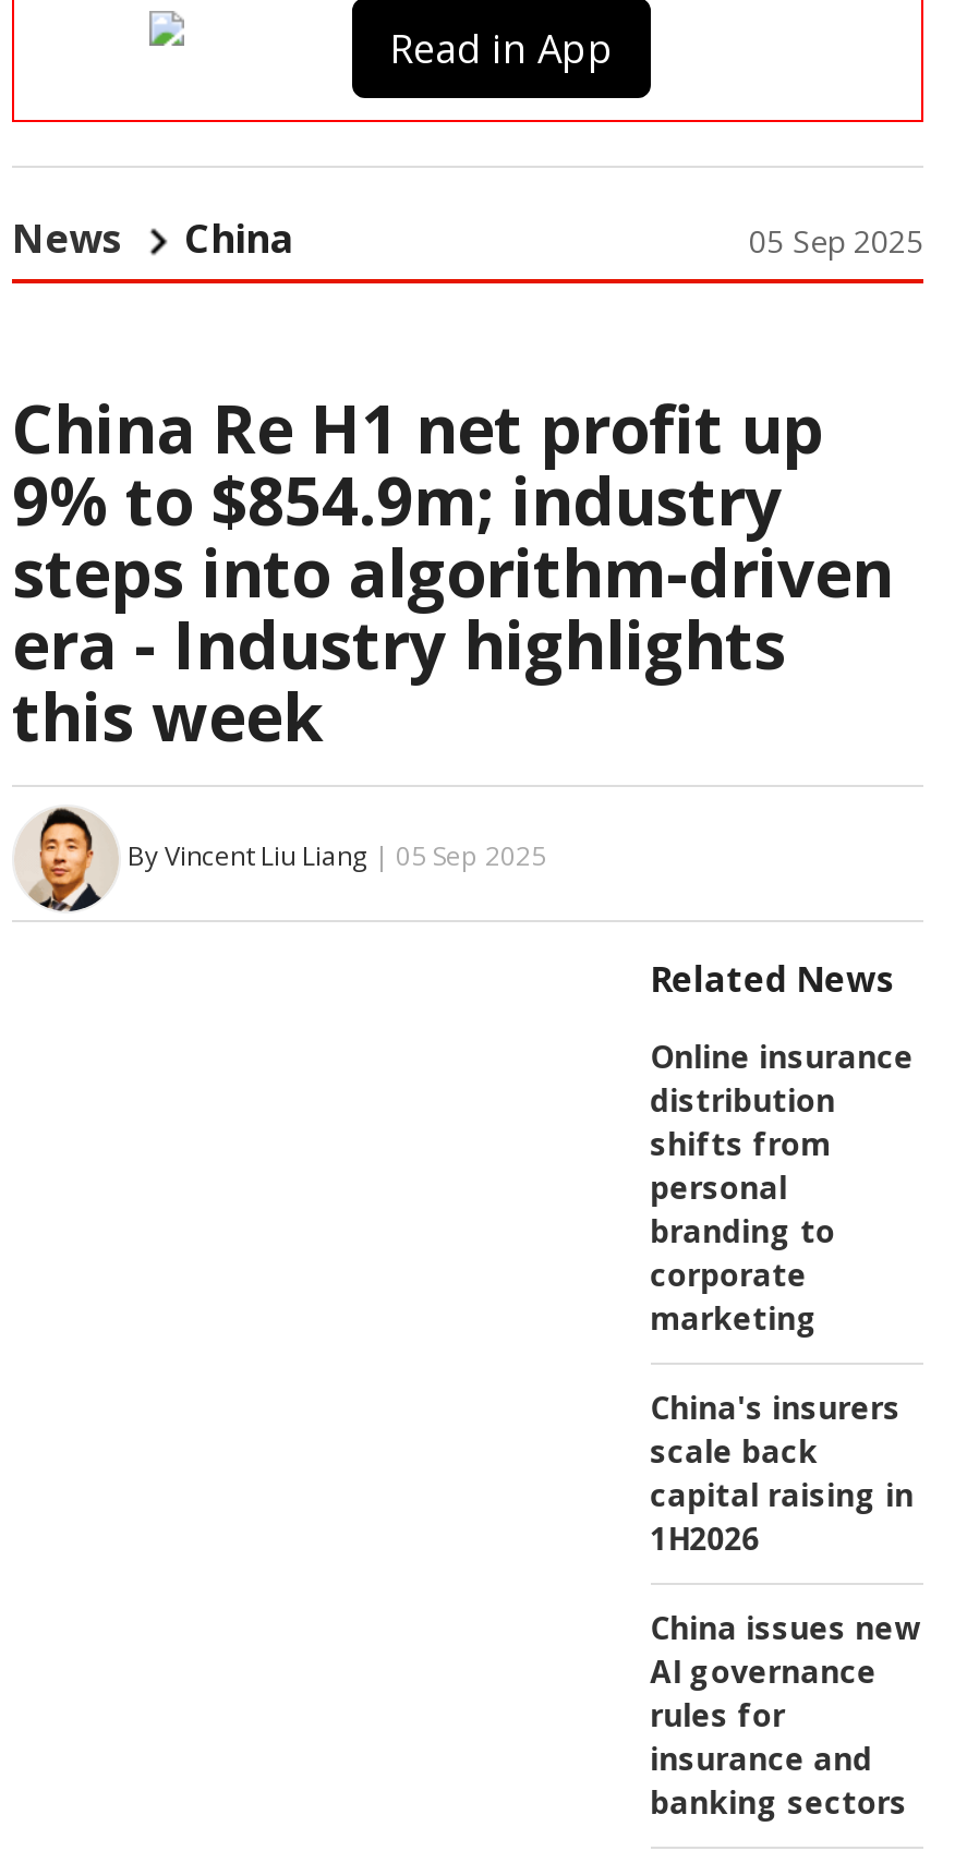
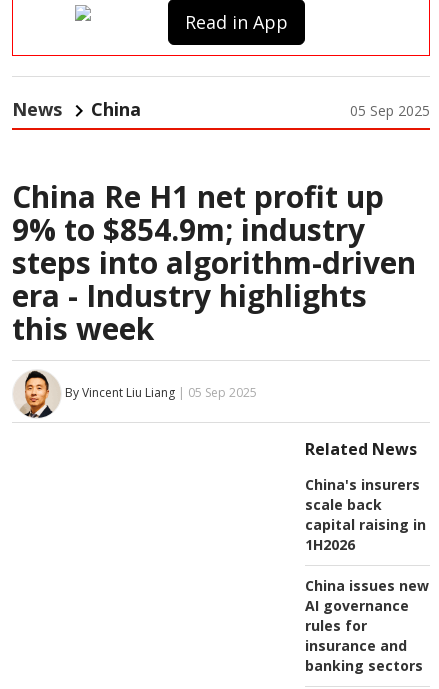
- Online insurance
- distribution
- shifts from
- personal
- branding to
- corporate
- marketing
